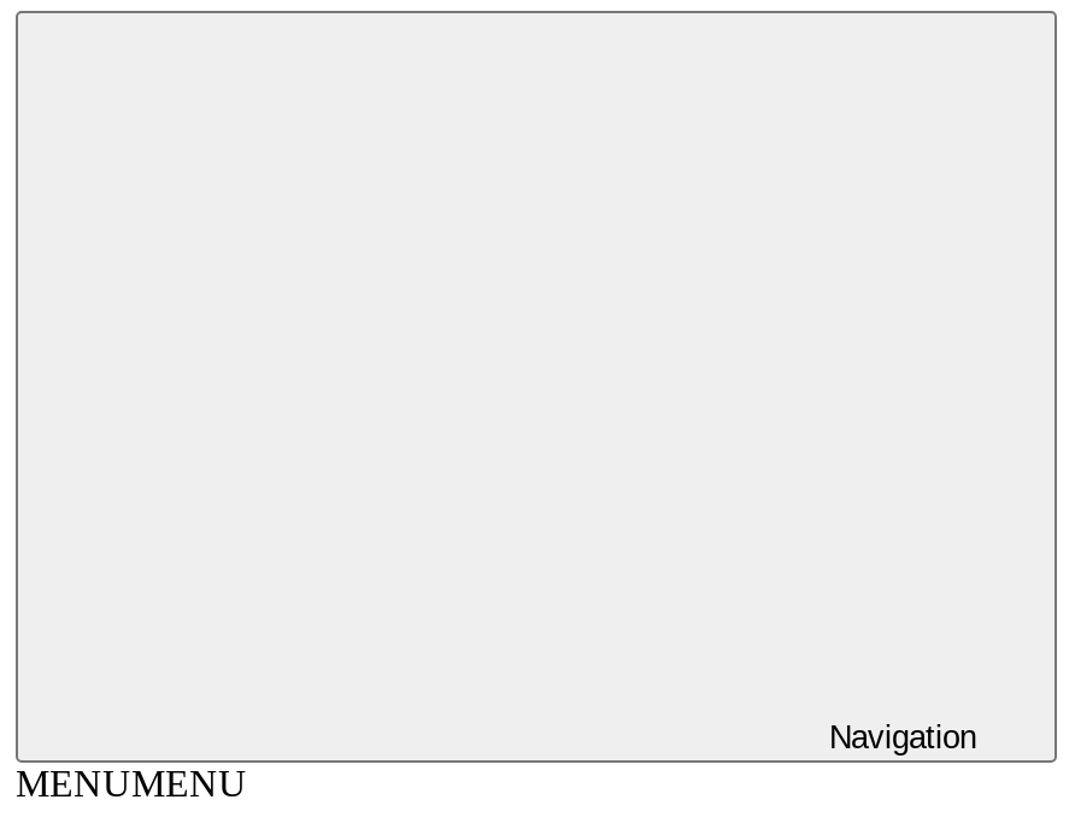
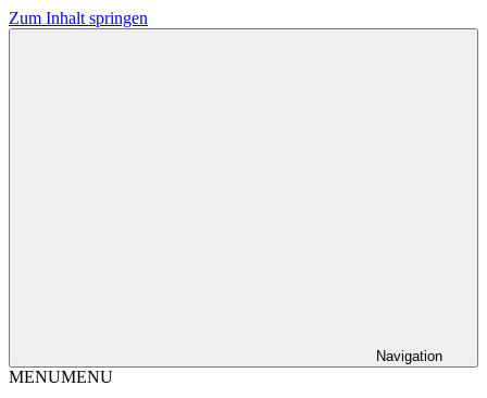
+ Zum Inhalt springen
